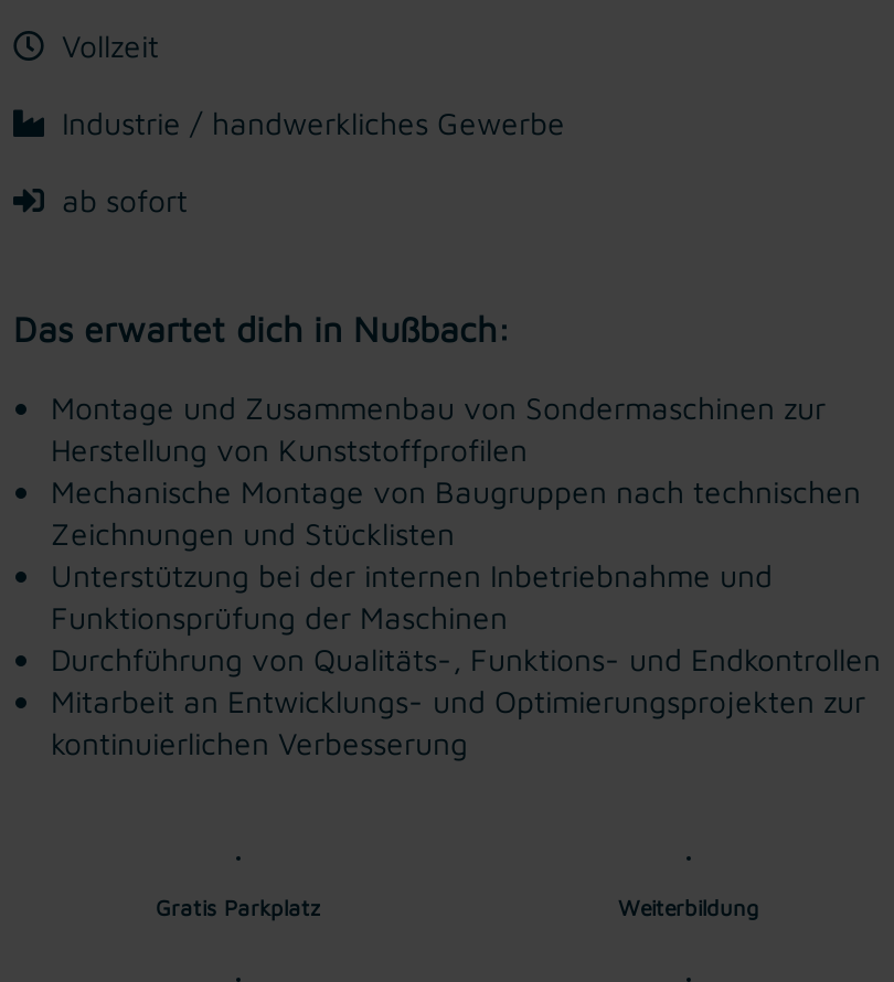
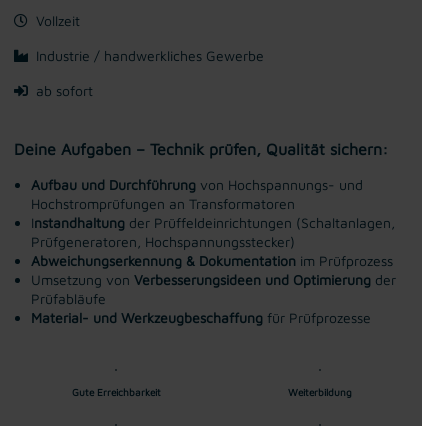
- Das erwartet dich in Nußbach:
+ Deine Aufgaben – Technik prüfen, Qualität sichern:

- Montage und Zusammenbau von Sondermaschinen zur
- Herstellung von Kunststoffprofilen
- Mechanische Montage von Baugruppen nach technischen
- Zeichnungen und Stücklisten
- Unterstützung bei der internen Inbetriebnahme und
- Funktionsprüfung der Maschinen
- Durchführung von Qualitäts-, Funktions- und Endkontrollen
- Mitarbeit an Entwicklungs- und Optimierungsprojekten zur
- kontinuierlichen Verbesserung
+ Aufbau und Durchführung von Hochspannungs- und
+ Hochstromprüfungen an Transformatoren
+ Instandhaltung der Prüffeldeinrichtungen (Schaltanlagen,
+ Prüfgeneratoren, Hochspannungsstecker)
+ Abweichungserkennung & Dokumentation im Prüfprozess
+ Umsetzung von Verbesserungsideen und Optimierung der
+ Prüfabläufe
+ Material- und Werkzeugbeschaffung für Prüfprozesse

- Gratis Parkplatz
+ Gute Erreichbarkeit
